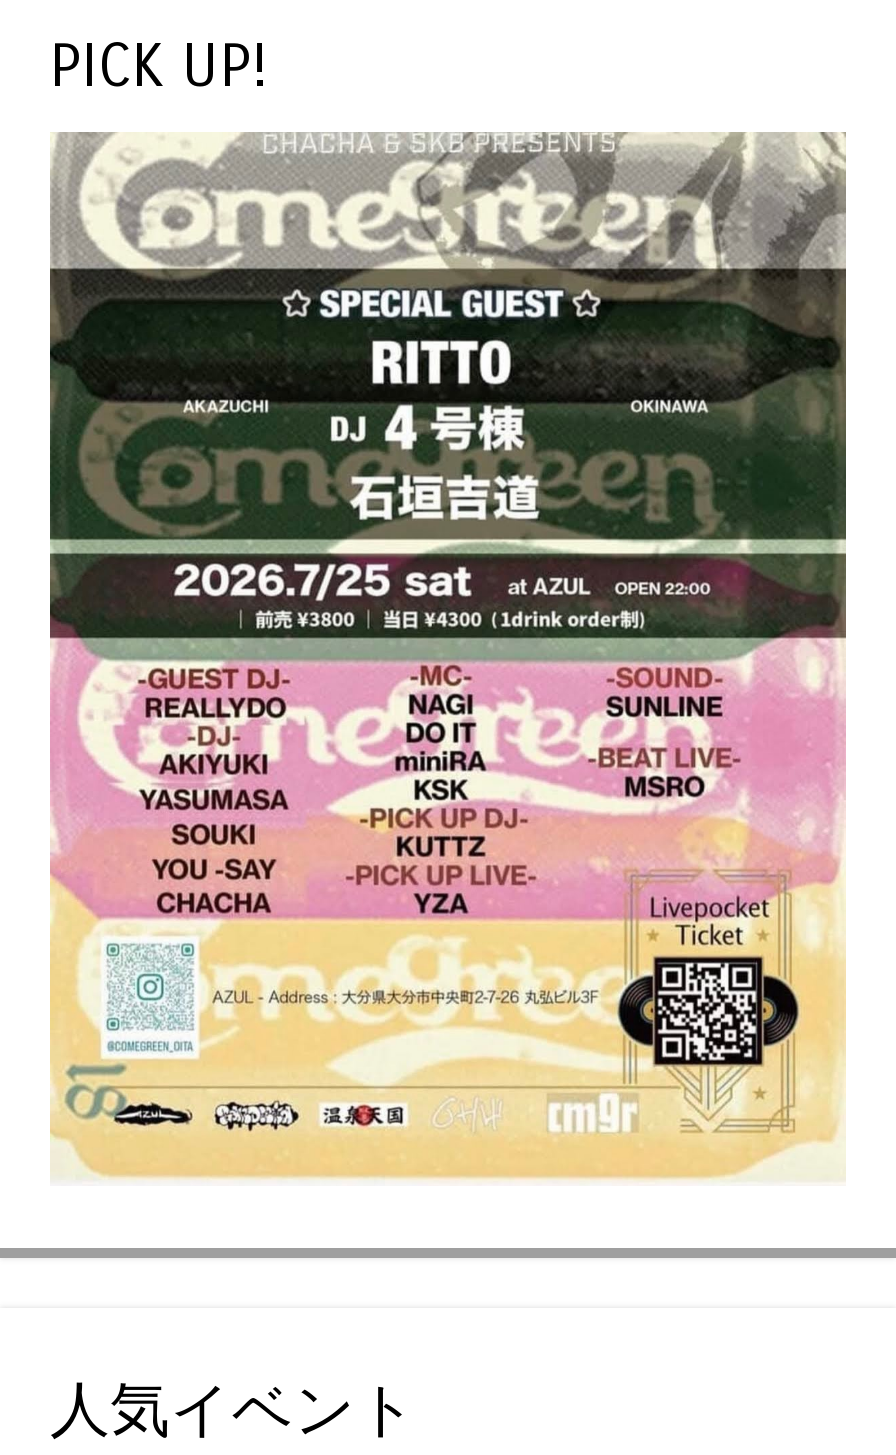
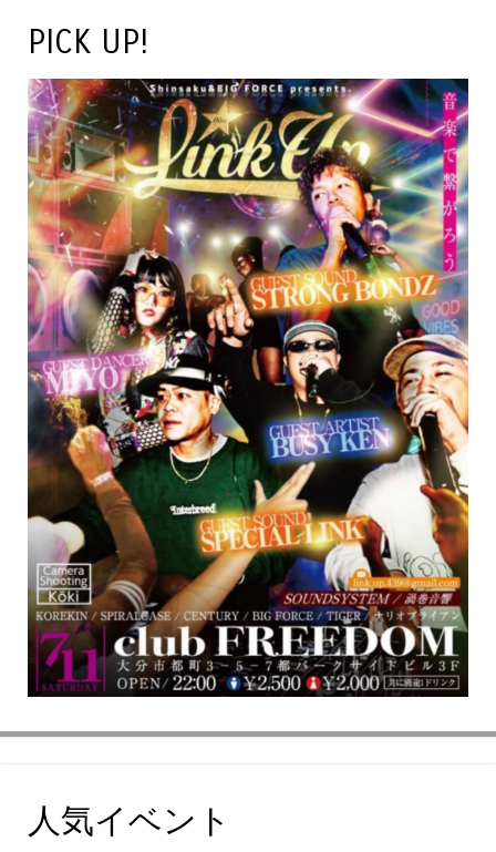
- [image]
+ [image]
